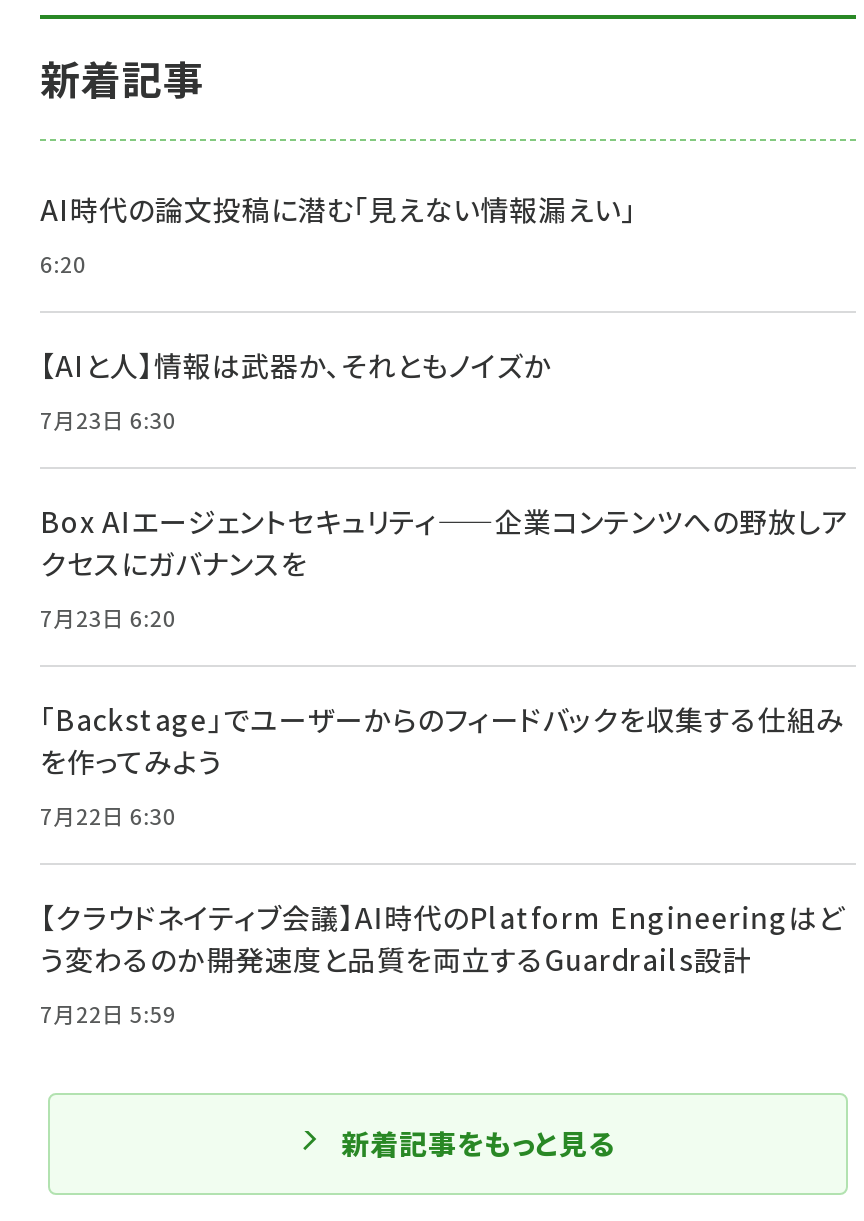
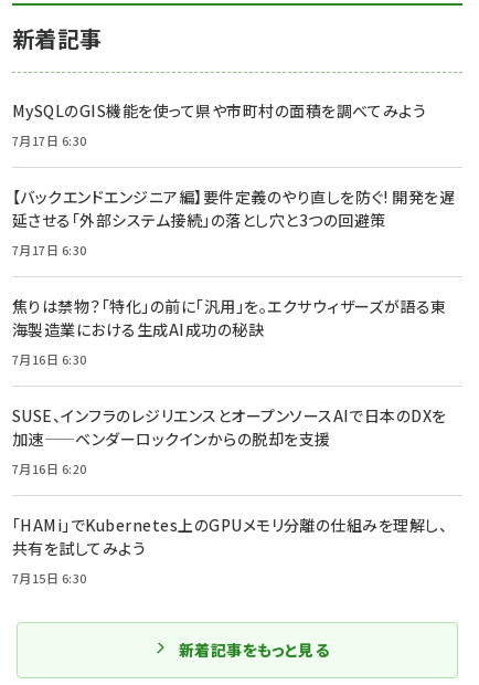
- AI時代の論文投稿に潜む「見えない情報漏えい」
- 6:20
+ MySQLのGIS機能を使って県や市町村の面積を調べてみよう
+ 7月17日 6:30

- 【AIと人】情報は武器か、それともノイズか
- 7月23日 6:30
+ 【バックエンドエンジニア編】要件定義のやり直しを防ぐ! 開発を遅
+ 延させる「外部システム接続」の落とし穴と3つの回避策
+ 7月17日 6:30

- Box AIエージェントセキュリティ——企業コンテンツへの野放しア
- クセスにガバナンスを
- 7月23日 6:20
+ 焦りは禁物？「特化」の前に「汎用」を。エクサウィザーズが語る東
+ 海製造業における生成AI成功の秘訣
+ 7月16日 6:30

- 「Backstage」でユーザーからのフィードバックを収集する仕組み
- を作ってみよう
- 7月22日 6:30
+ SUSE、インフラのレジリエンスとオープンソースAIで日本のDXを
+ 加速——ベンダーロックインからの脱却を支援
+ 7月16日 6:20

- 【クラウドネイティブ会議】AI時代のPlatform Engineeringはど
- う変わるのか――開発速度と品質を両立するGuardrails設計
- 7月22日 5:59
+ 「HAMi」でKubernetes上のGPUメモリ分離の仕組みを理解し、
+ 共有を試してみよう
+ 7月15日 6:30
